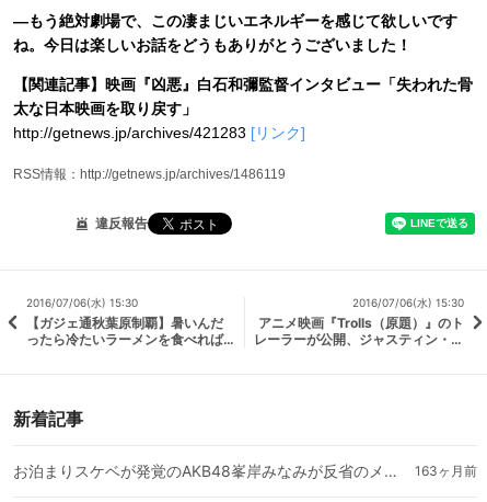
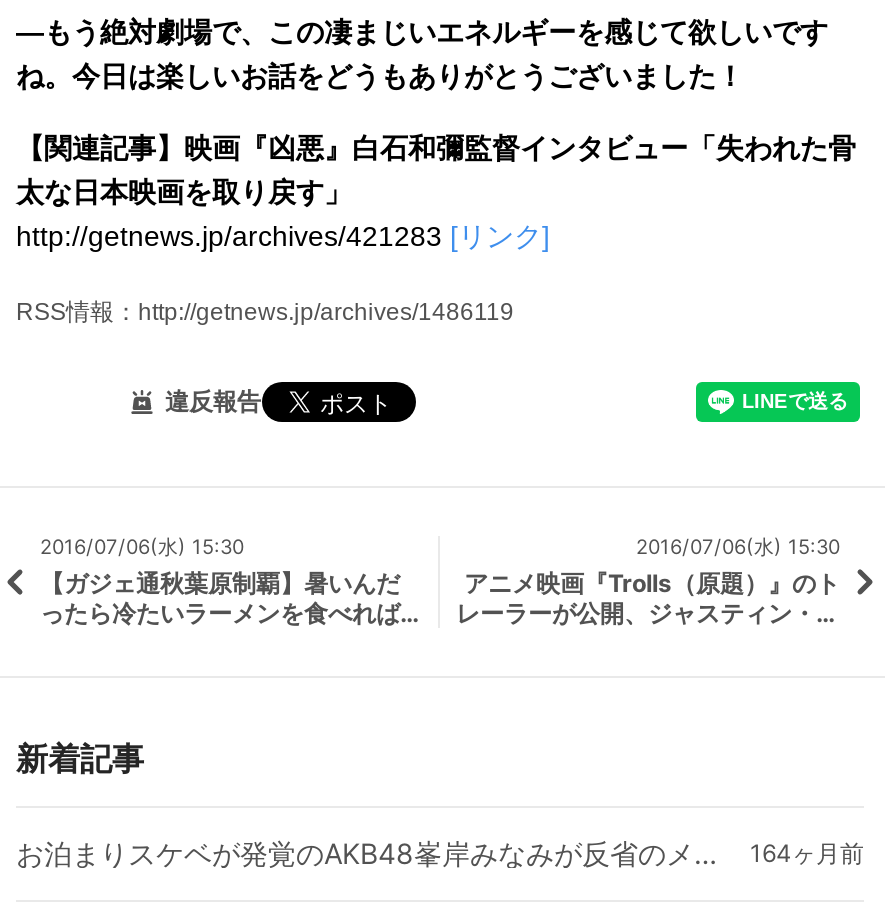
- 163ヶ月前
+ 164ヶ月前
